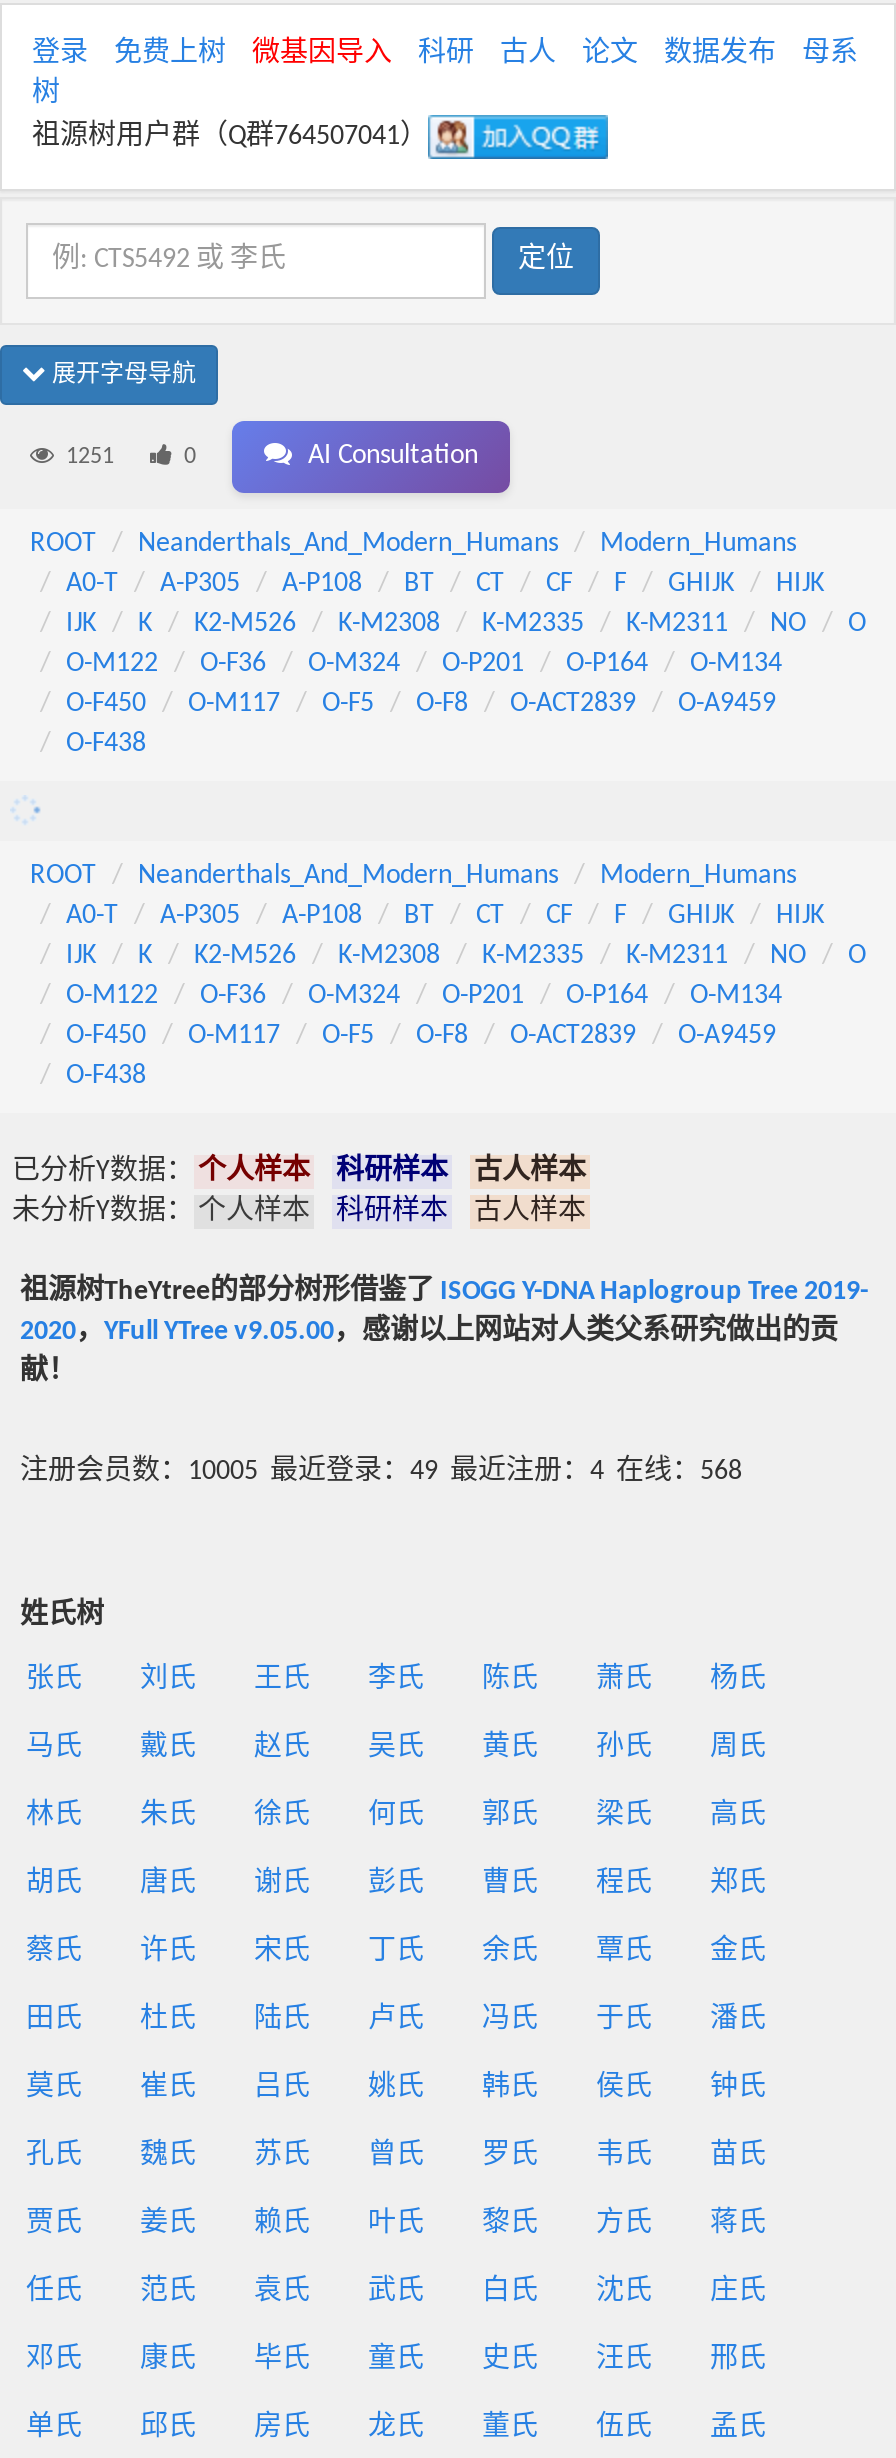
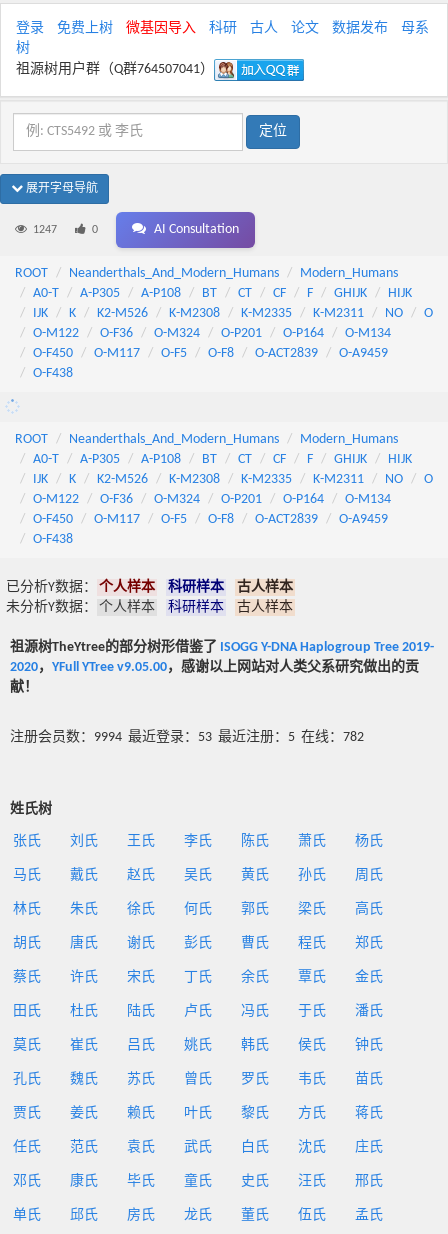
- 1251
+ 1247

- 注册会员数：10005 最近登录：49 最近注册：4 在线：568
+ 注册会员数：9994 最近登录：53 最近注册：5 在线：782
